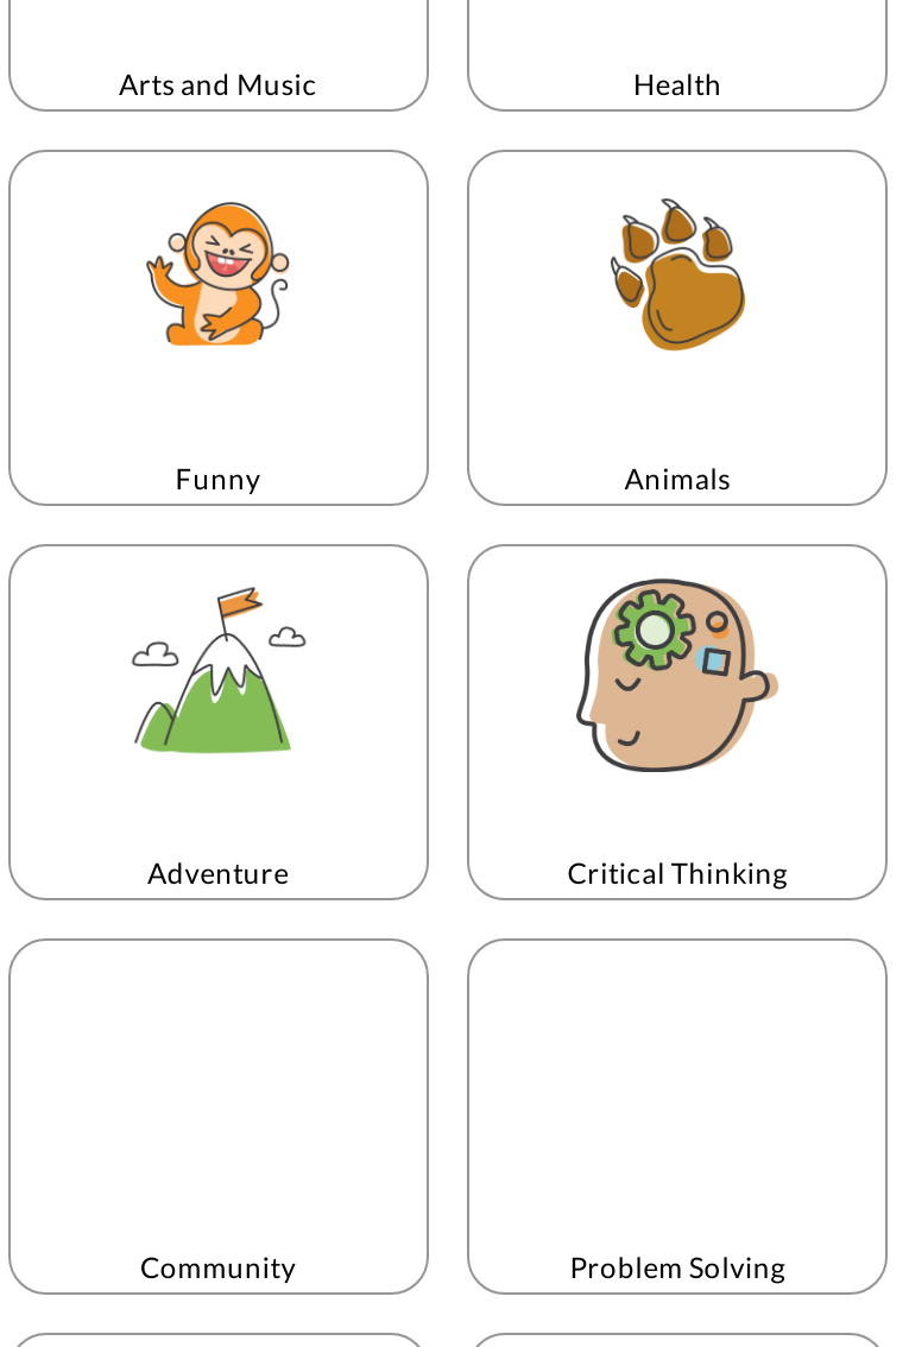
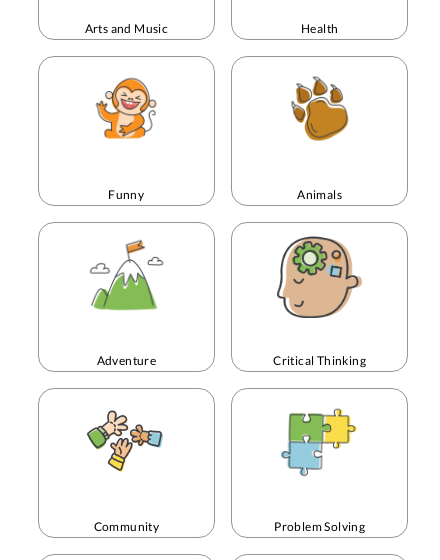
+ [image]

+ [image]
